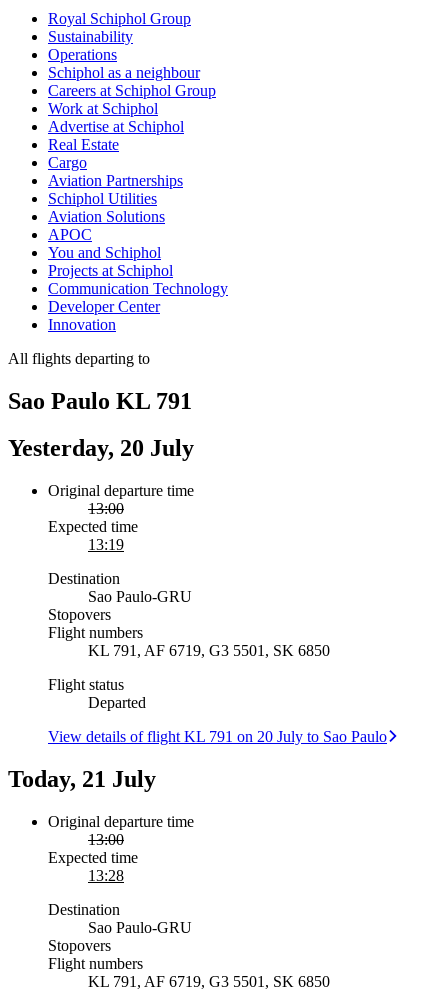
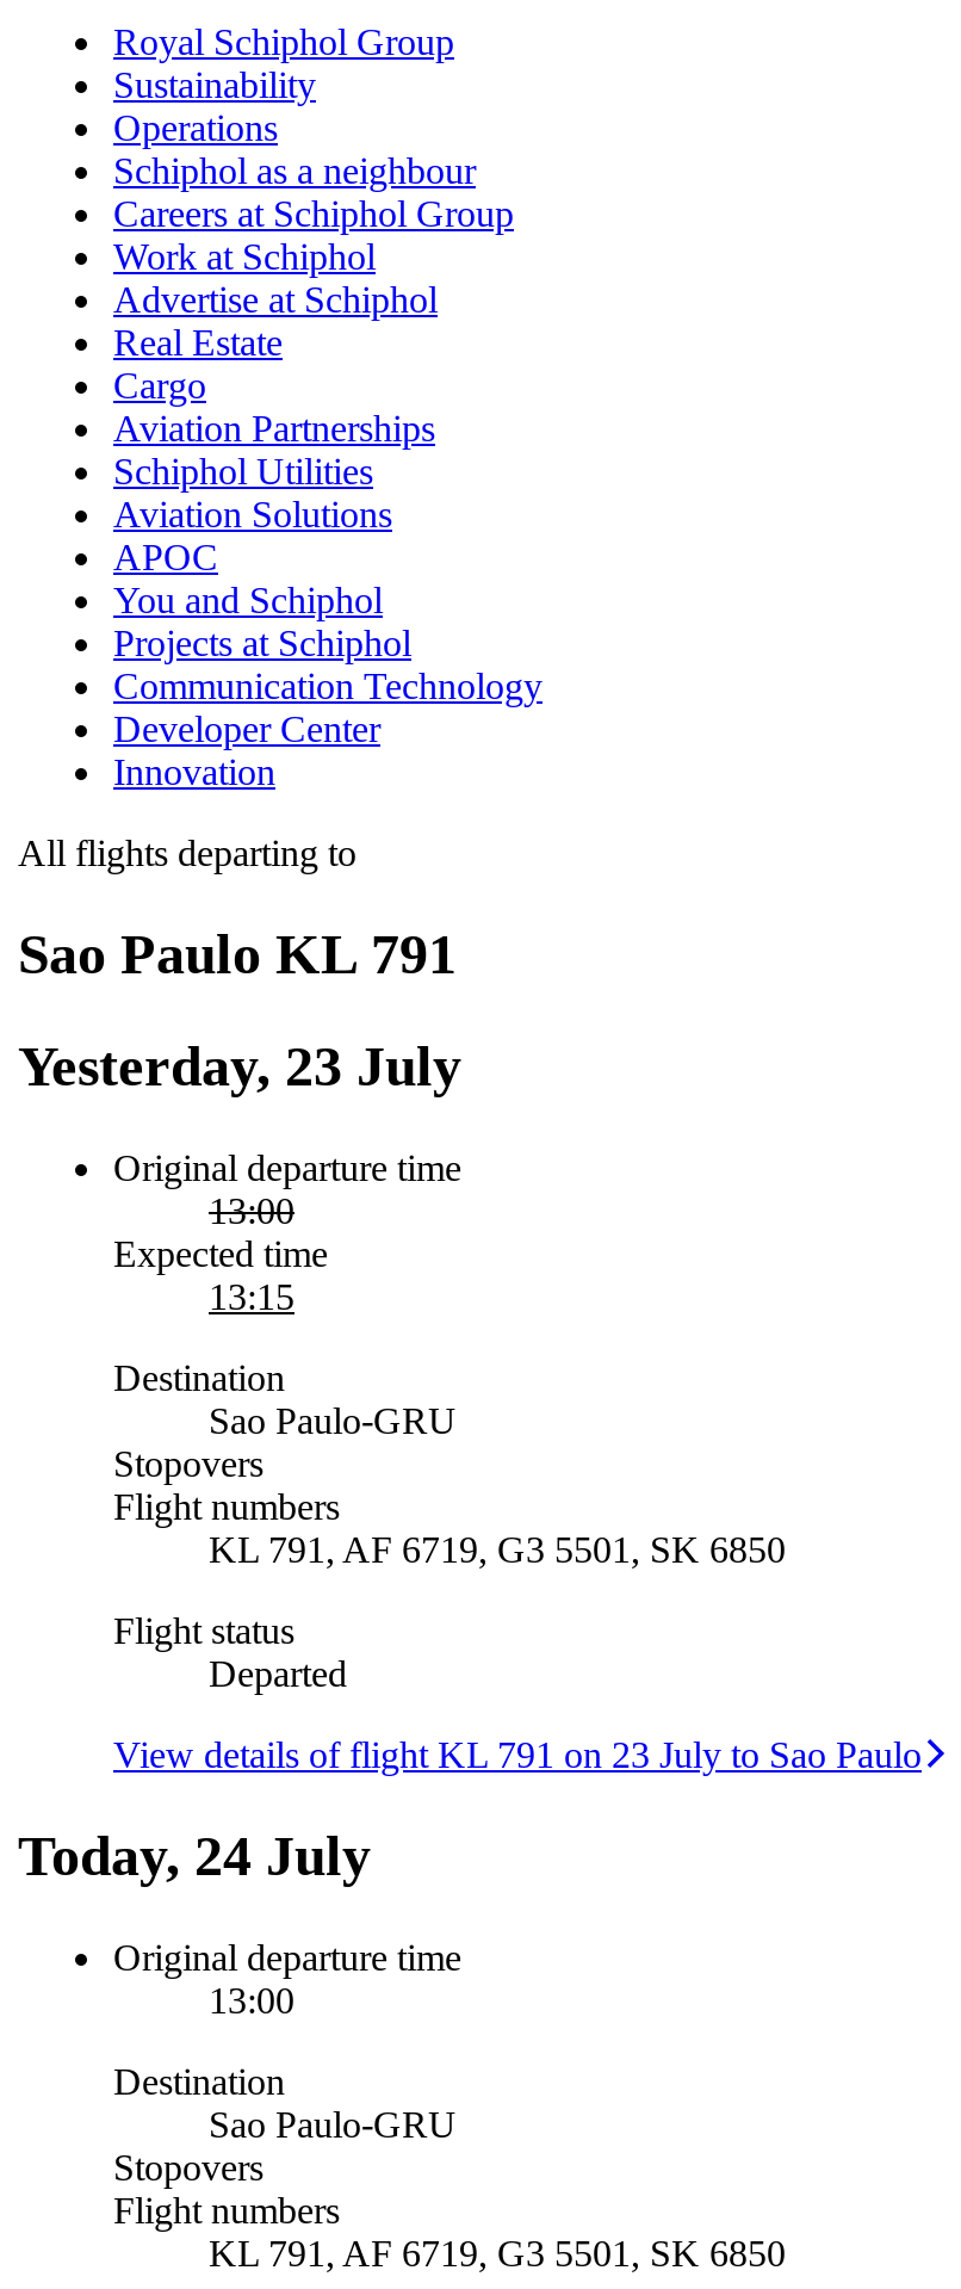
- Yesterday, 20 July
+ Yesterday, 23 July

- 13:19
+ 13:15

- View details of flight KL 791 on 20 July to Sao Paulo
+ View details of flight KL 791 on 23 July to Sao Paulo

- Today, 21 July
+ Today, 24 July

- Expected time
- 13:28
